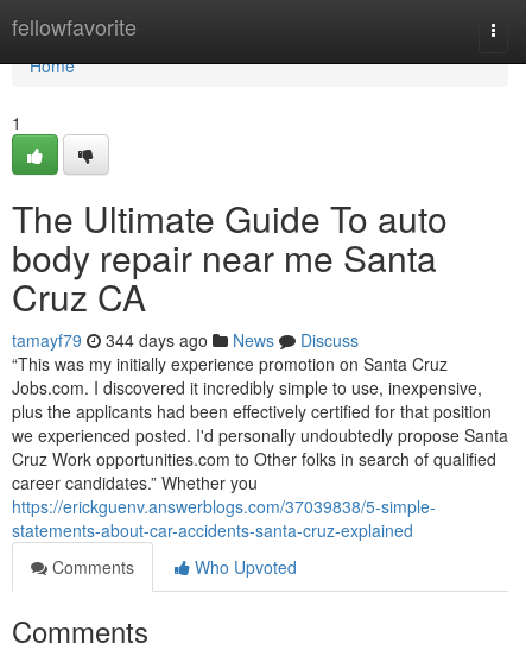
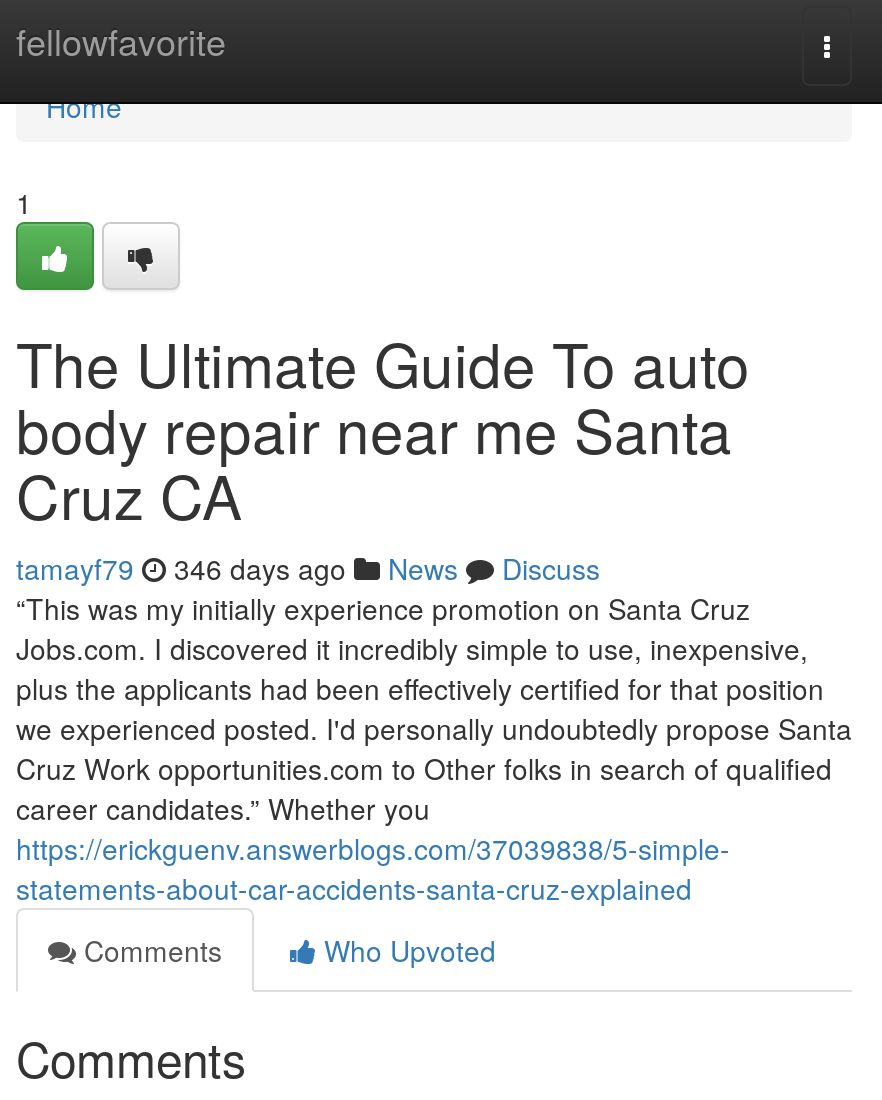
- tamayf79 344 days ago News Discuss
+ tamayf79 346 days ago News Discuss
